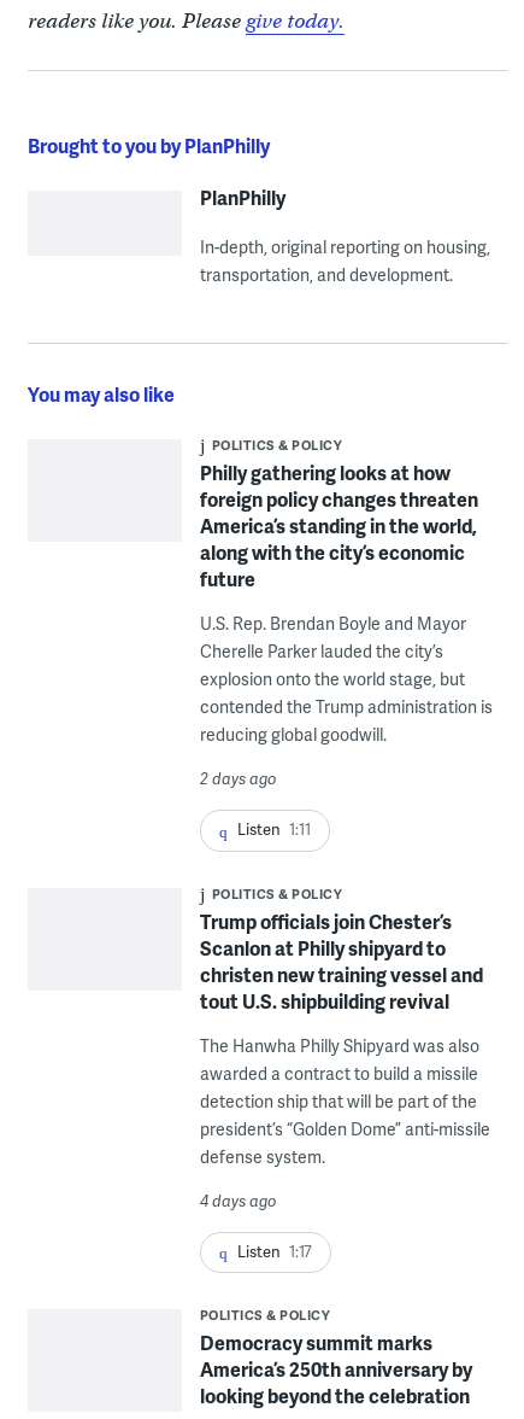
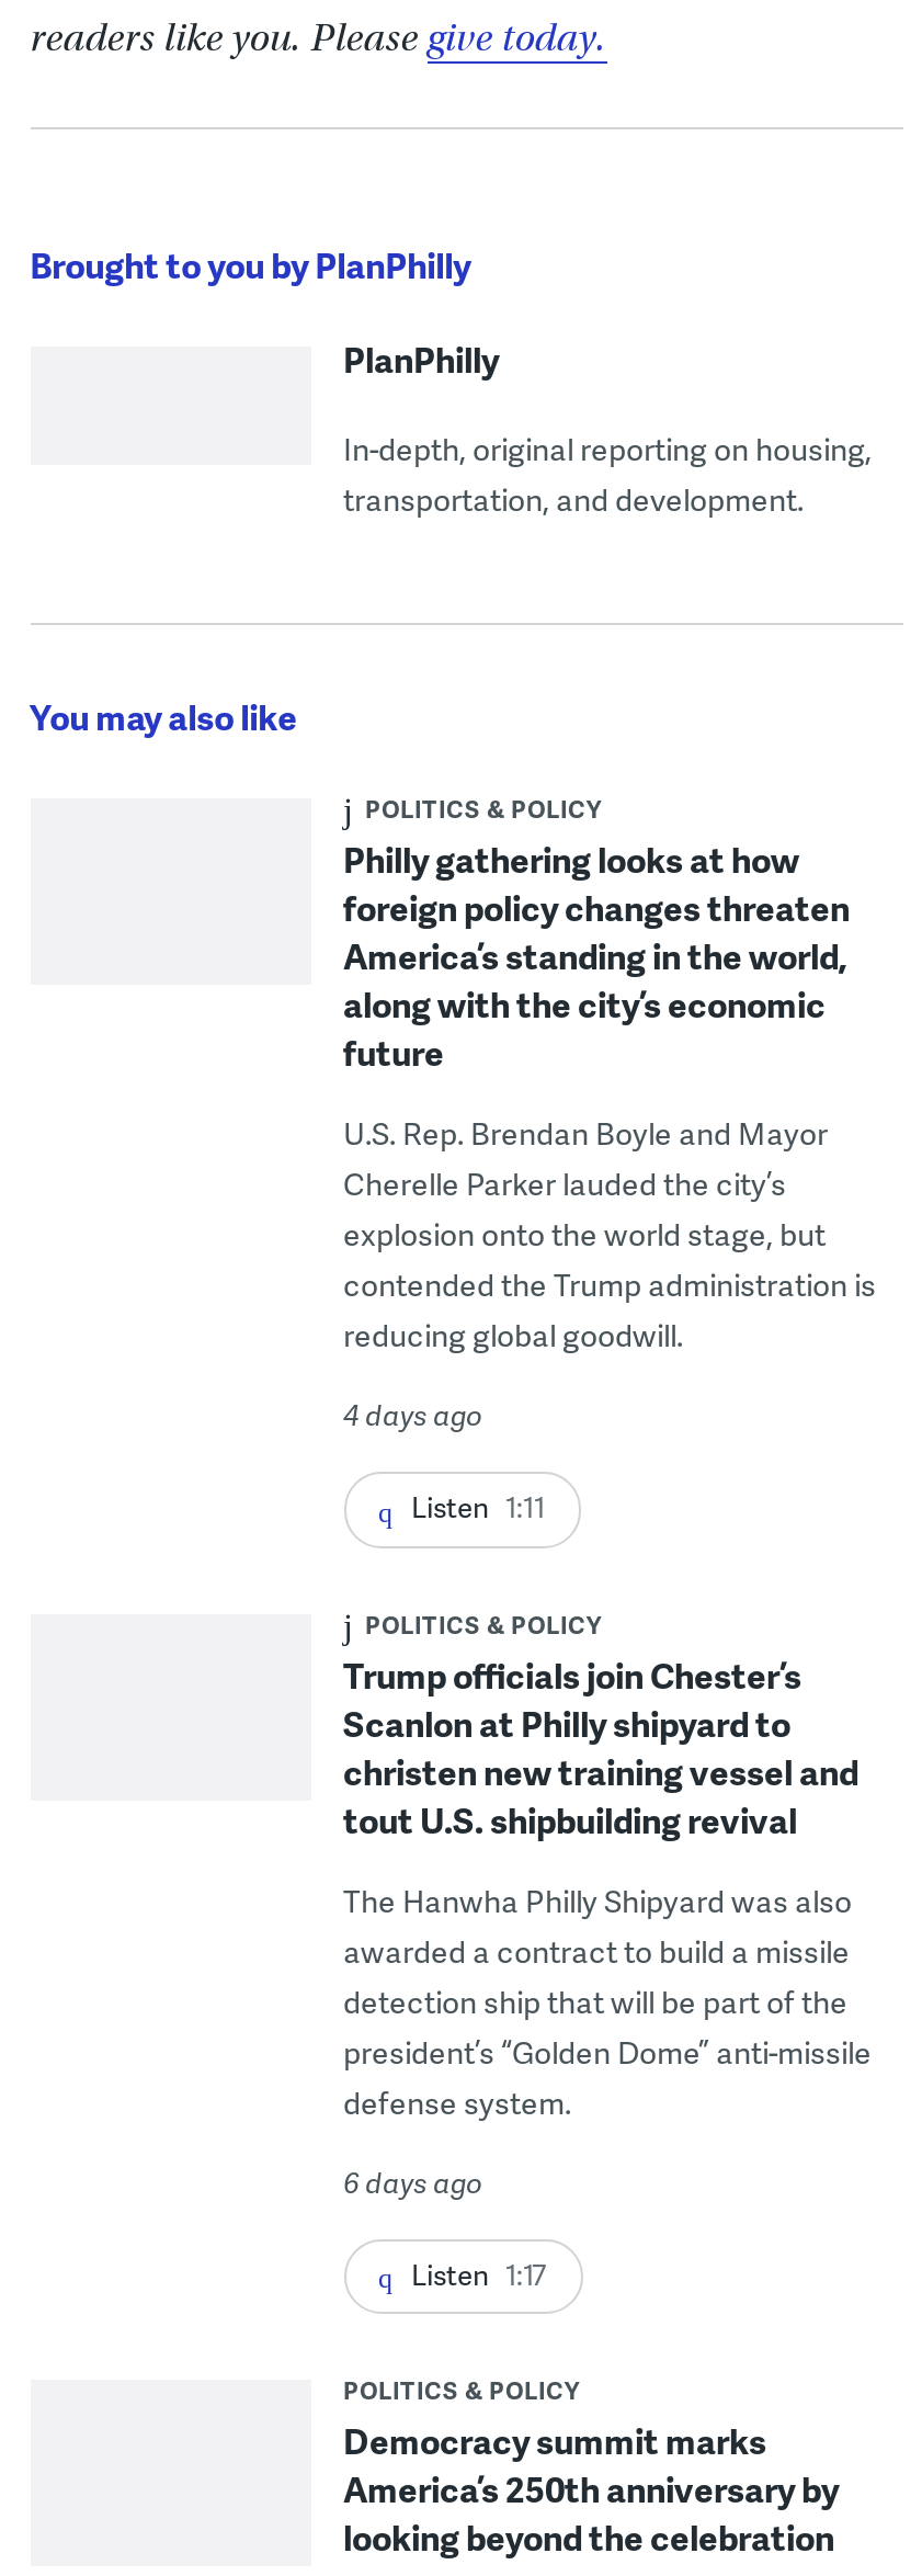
- 2 days ago
+ 4 days ago

- 4 days ago
+ 6 days ago
